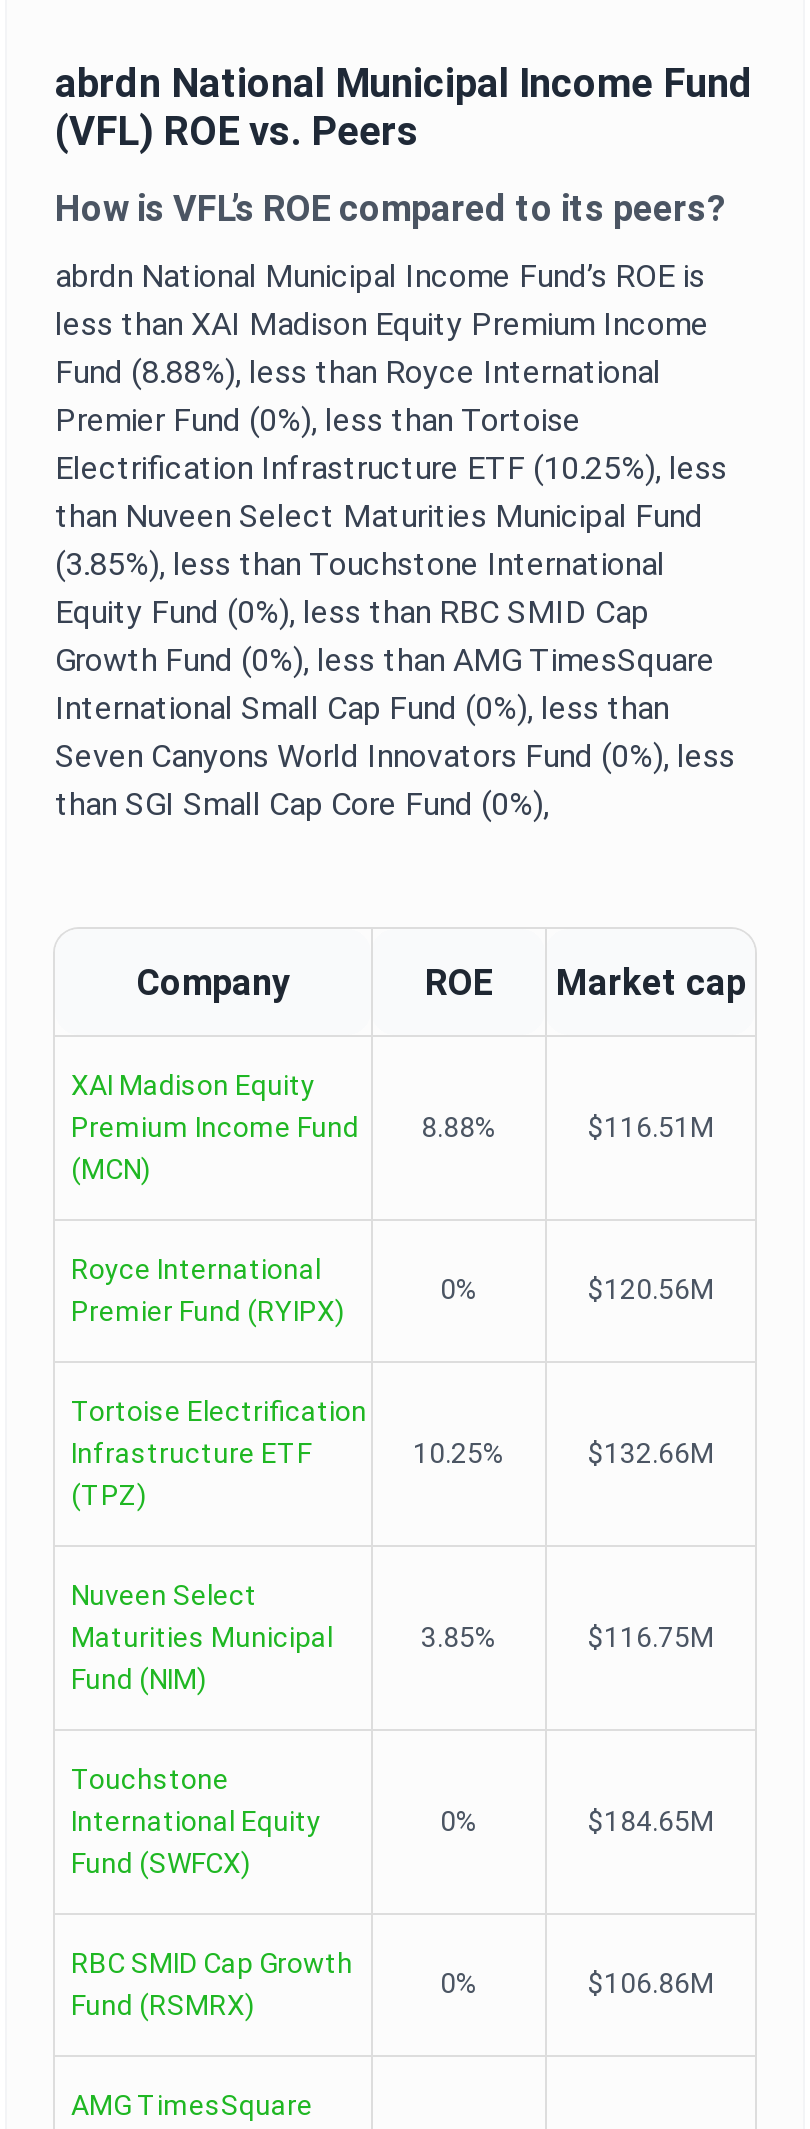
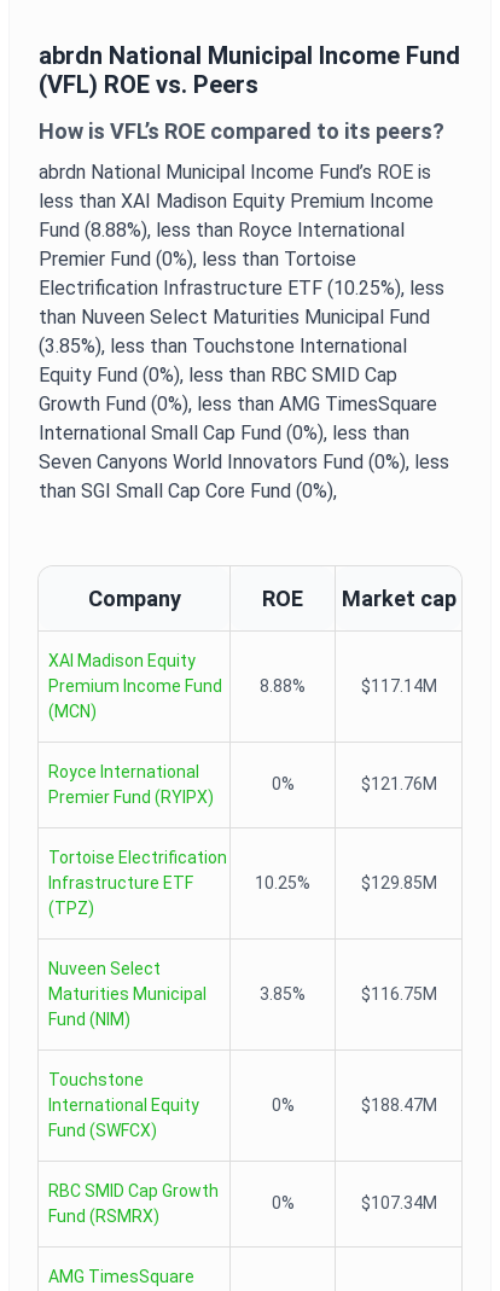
- $116.51M
+ $117.14M

- $120.56M
+ $121.76M

- $132.66M
+ $129.85M

- $184.65M
+ $188.47M

- $106.86M
+ $107.34M
